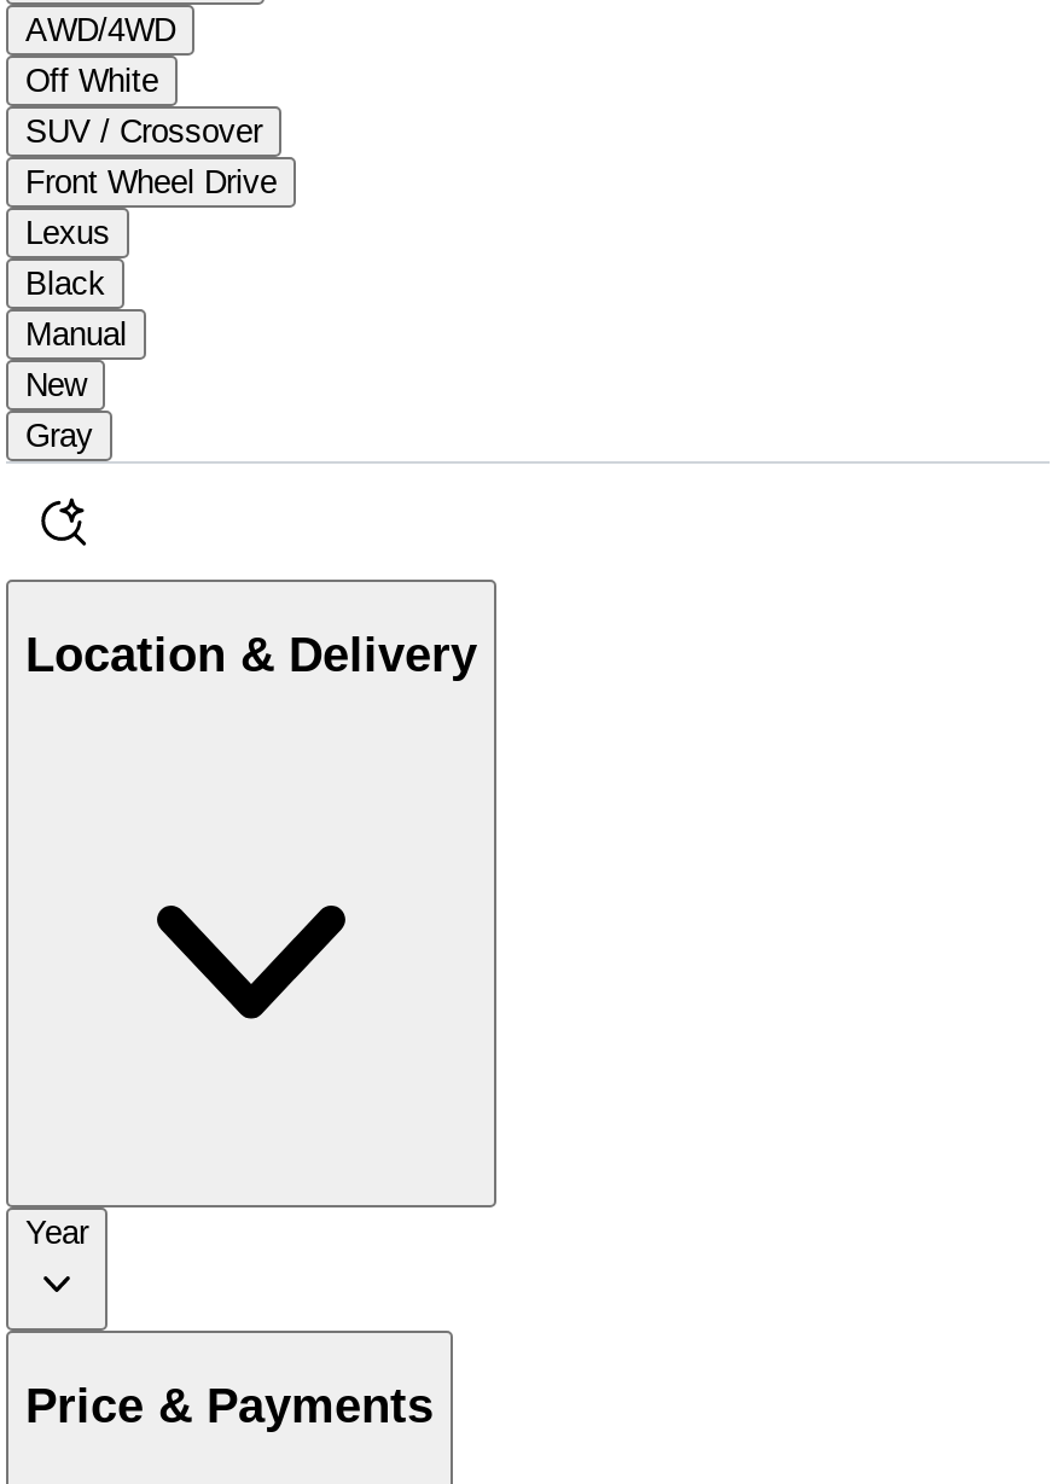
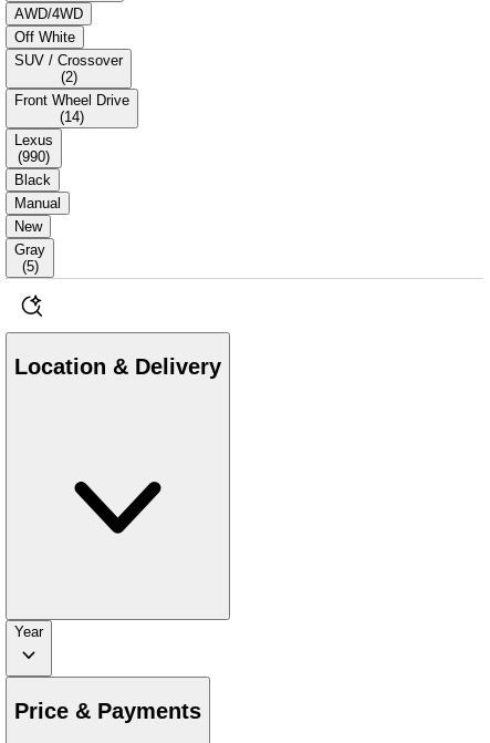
+ (2)

+ (14)

+ (990)

+ (5)
